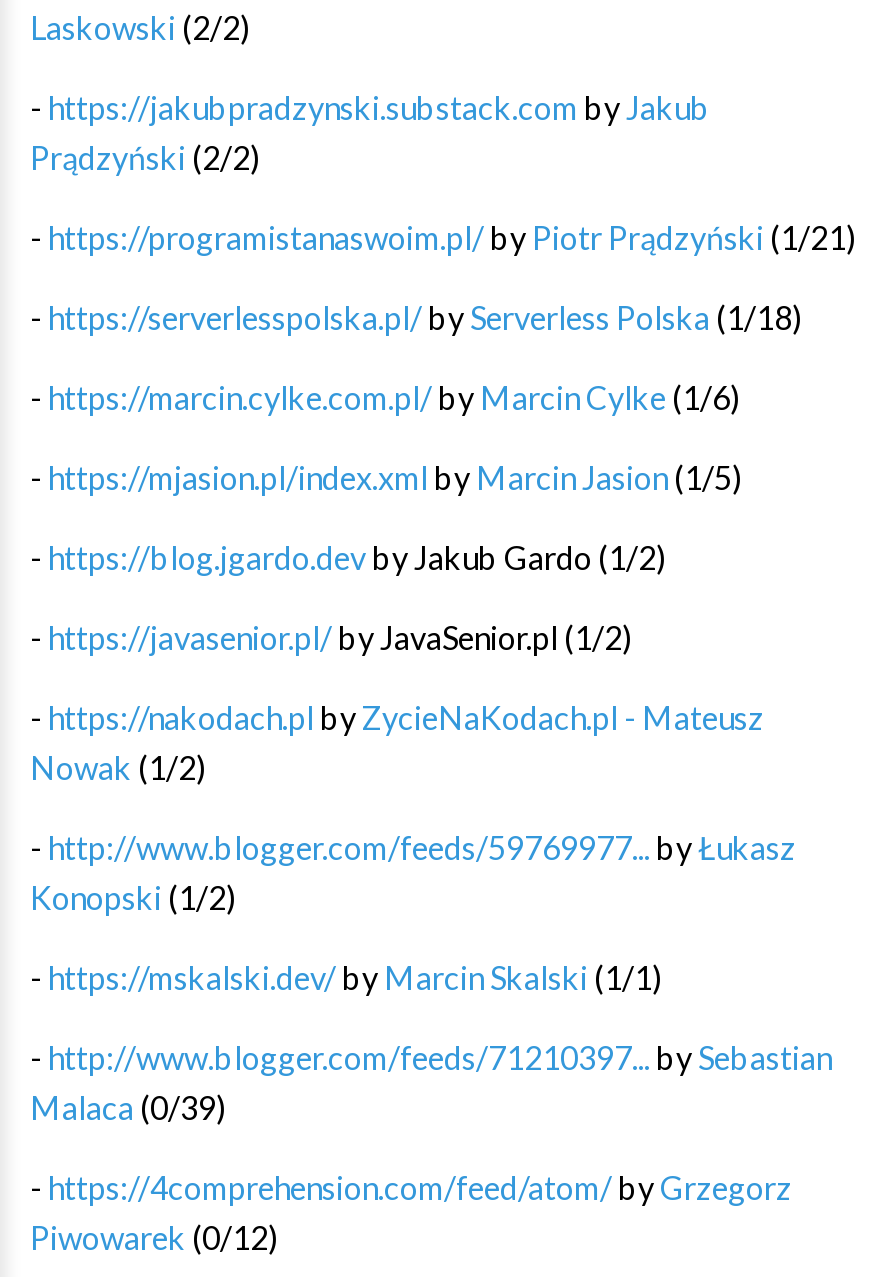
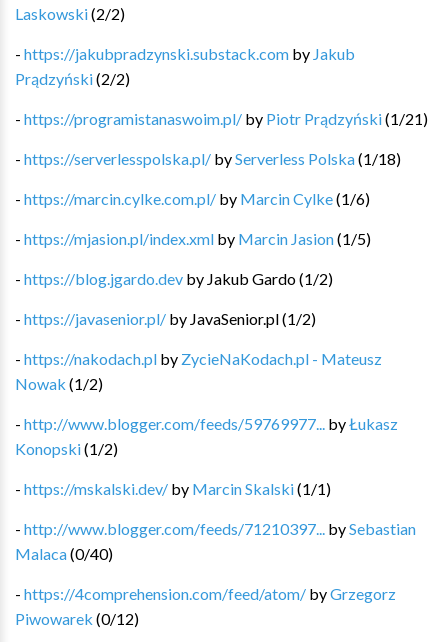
- Malaca (0/39)
+ Malaca (0/40)
